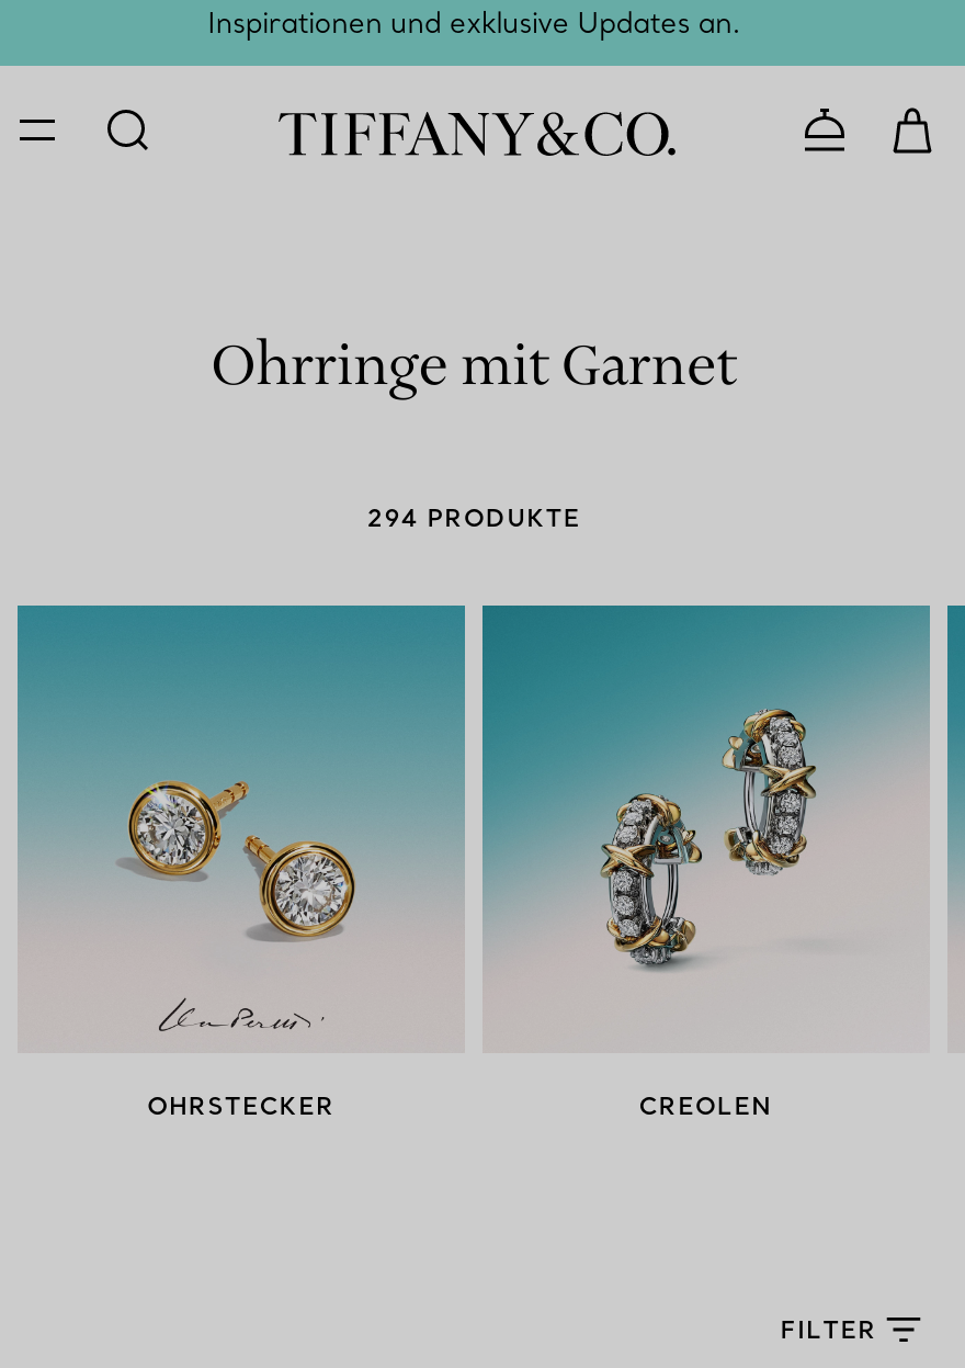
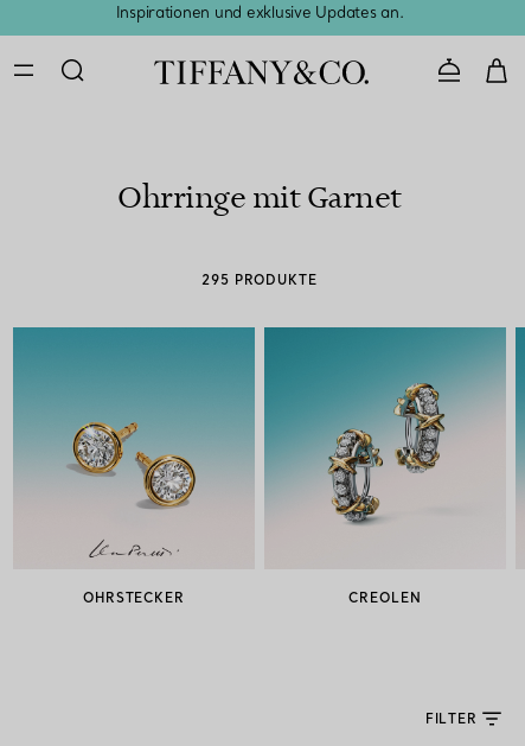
- 294 PRODUKTE
+ 295 PRODUKTE
